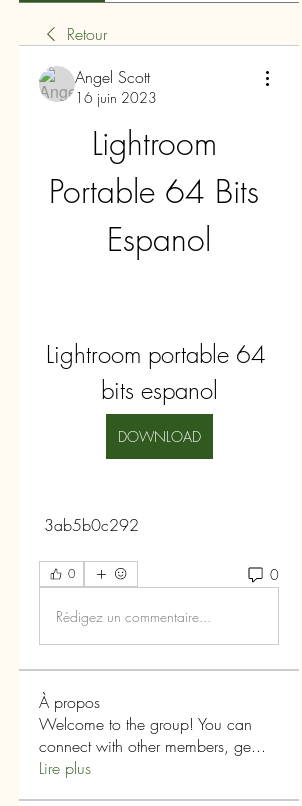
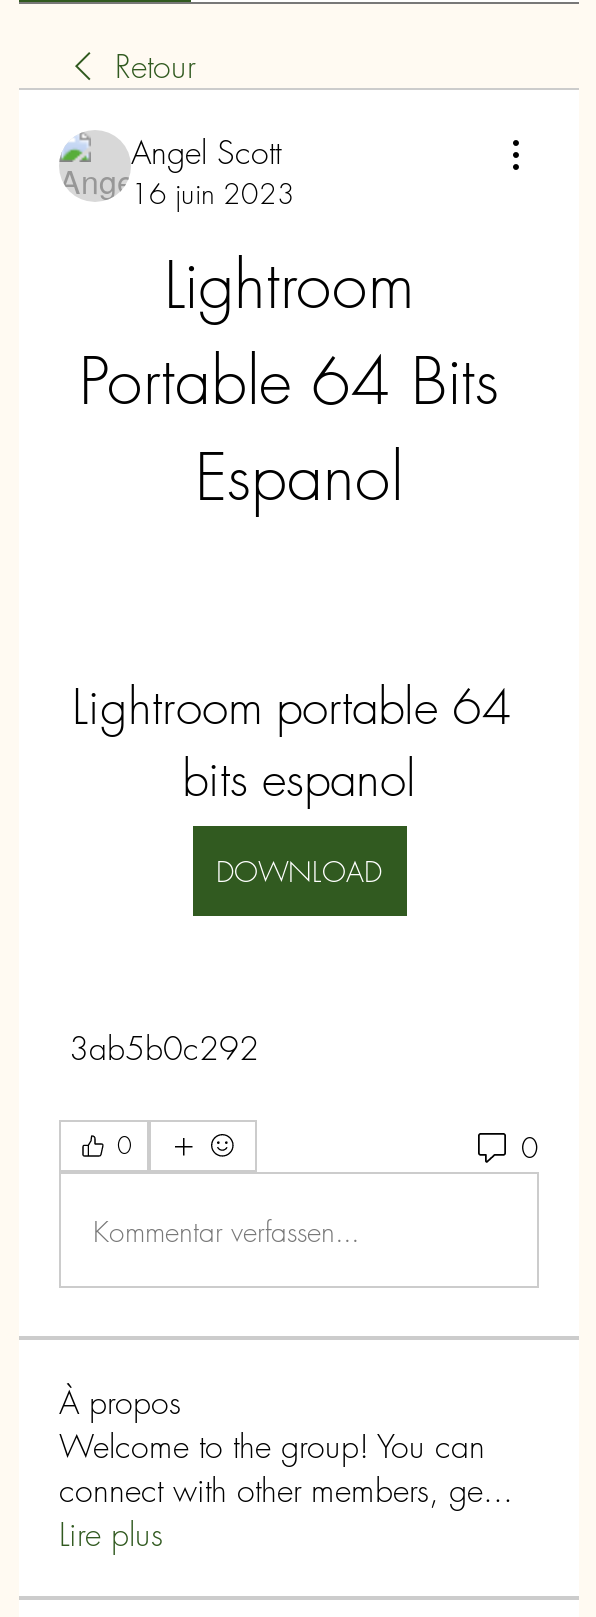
- Rédigez un commentaire...
+ Kommentar verfassen...
